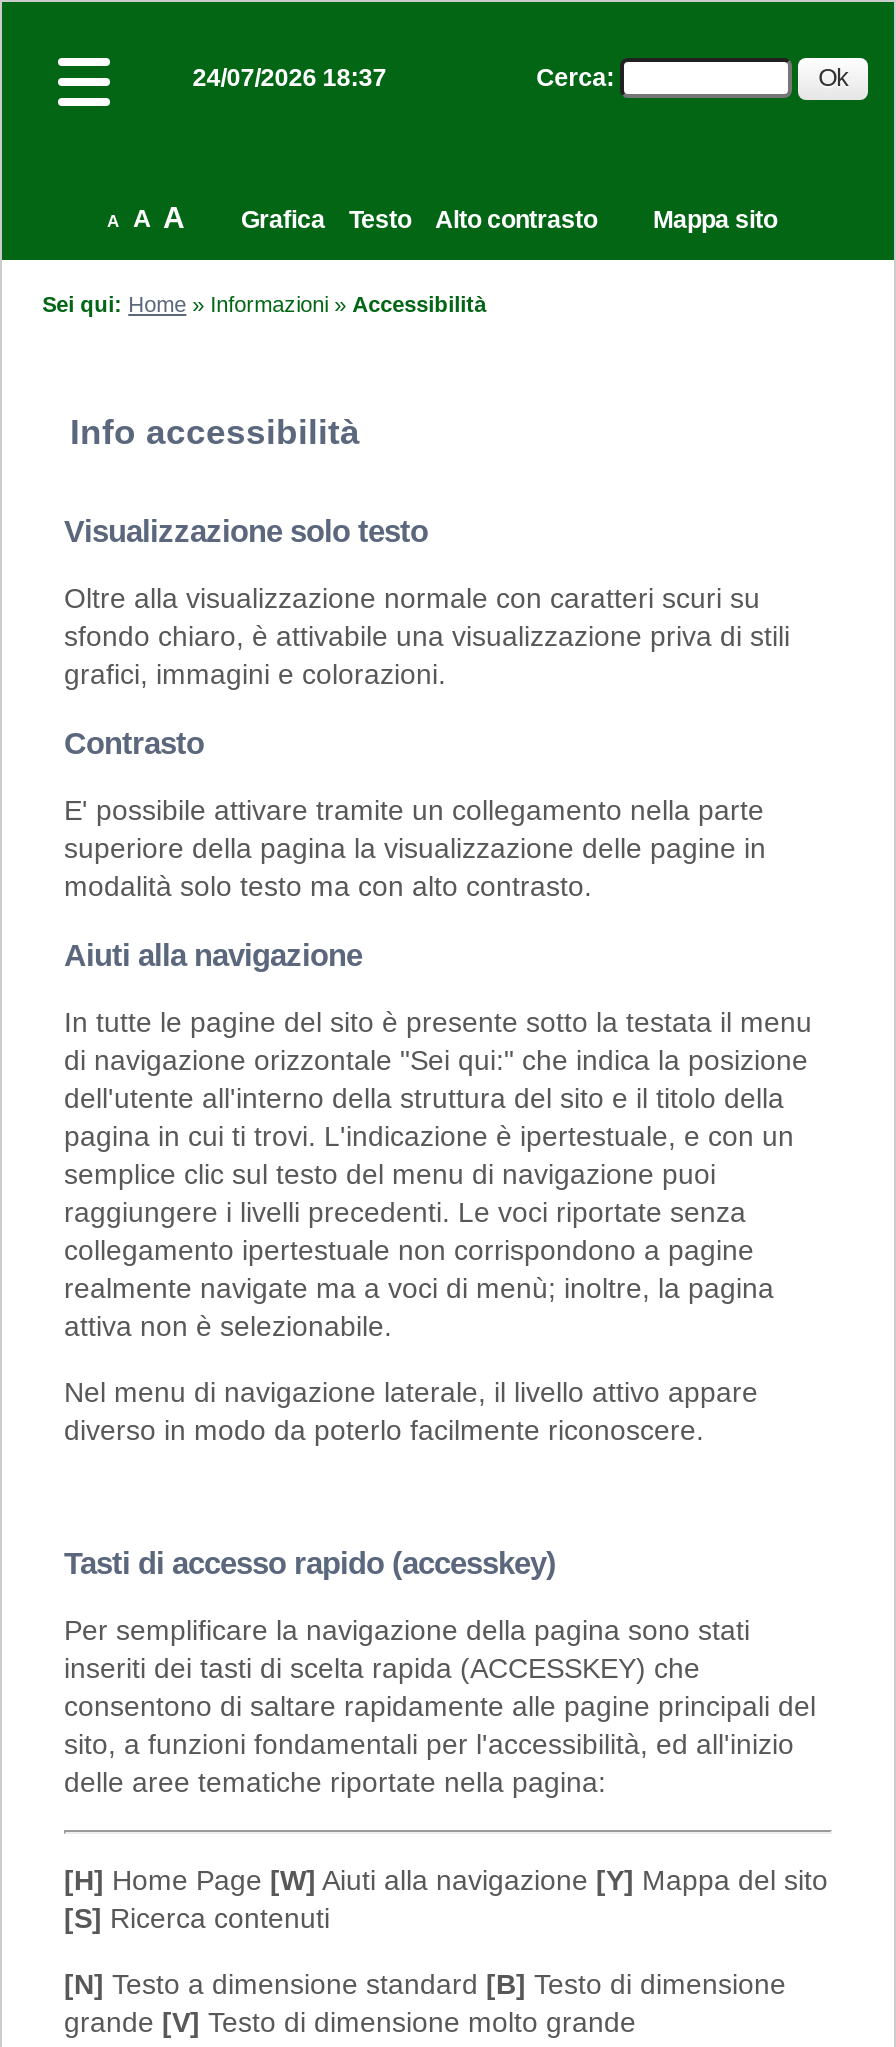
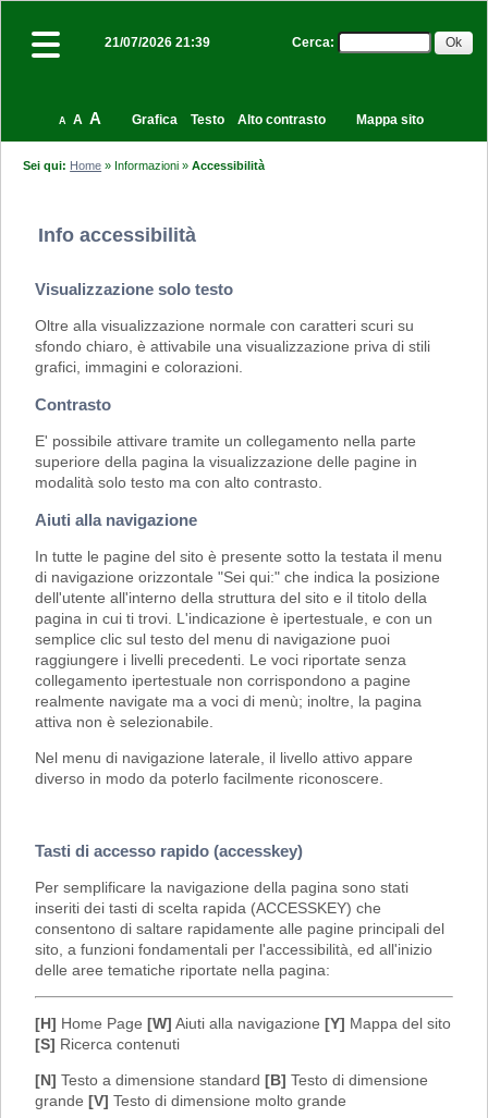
- 24/07/2026 18:37
+ 21/07/2026 21:39
